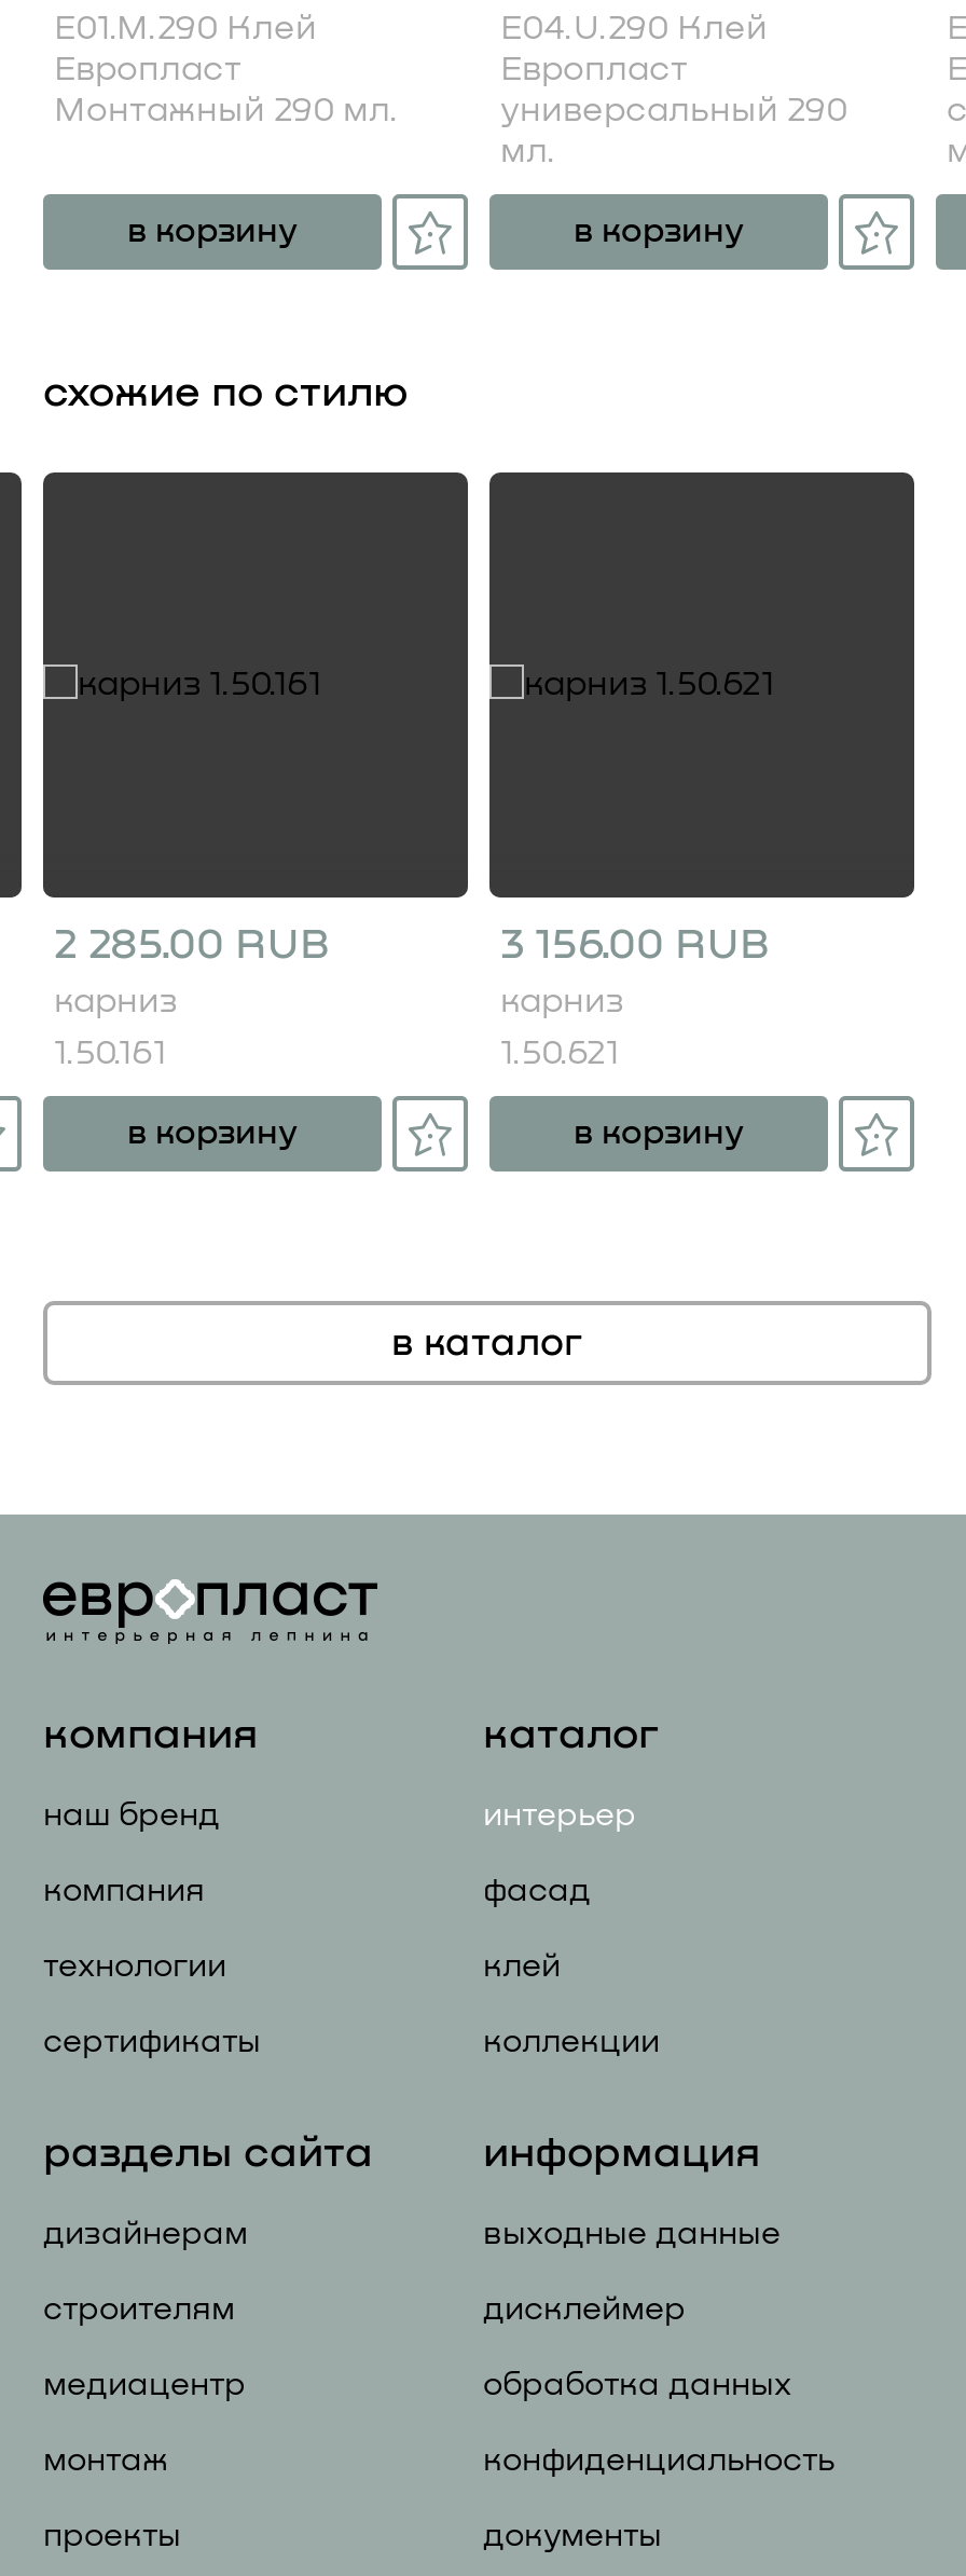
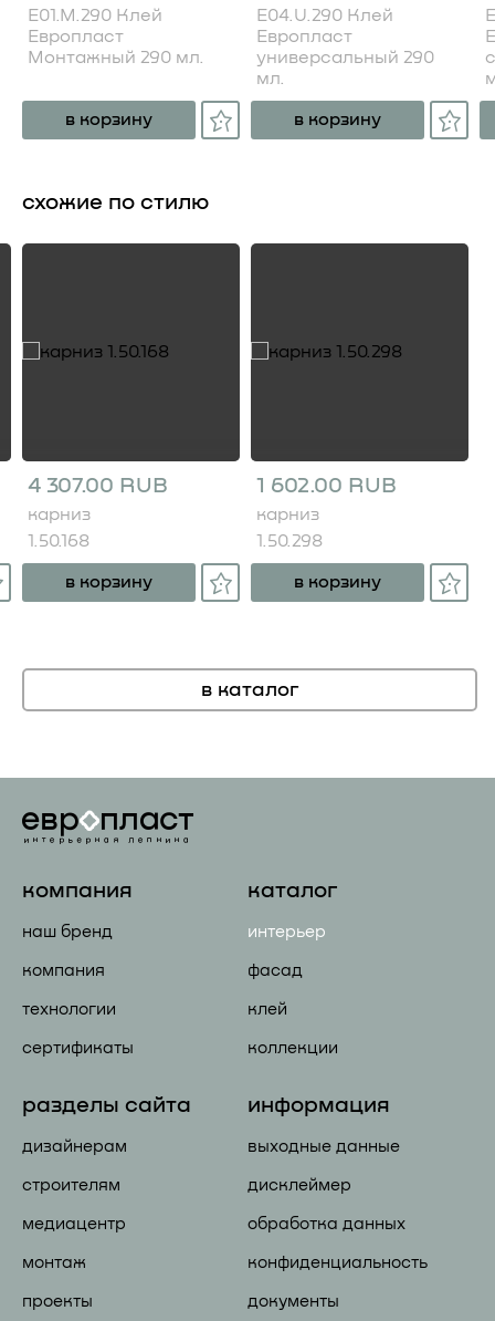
- 2 285.00 RUB
+ 4 307.00 RUB

- 3 156.00 RUB
+ 1 602.00 RUB

- 1.50.161
+ 1.50.168

- 1.50.621
+ 1.50.298
